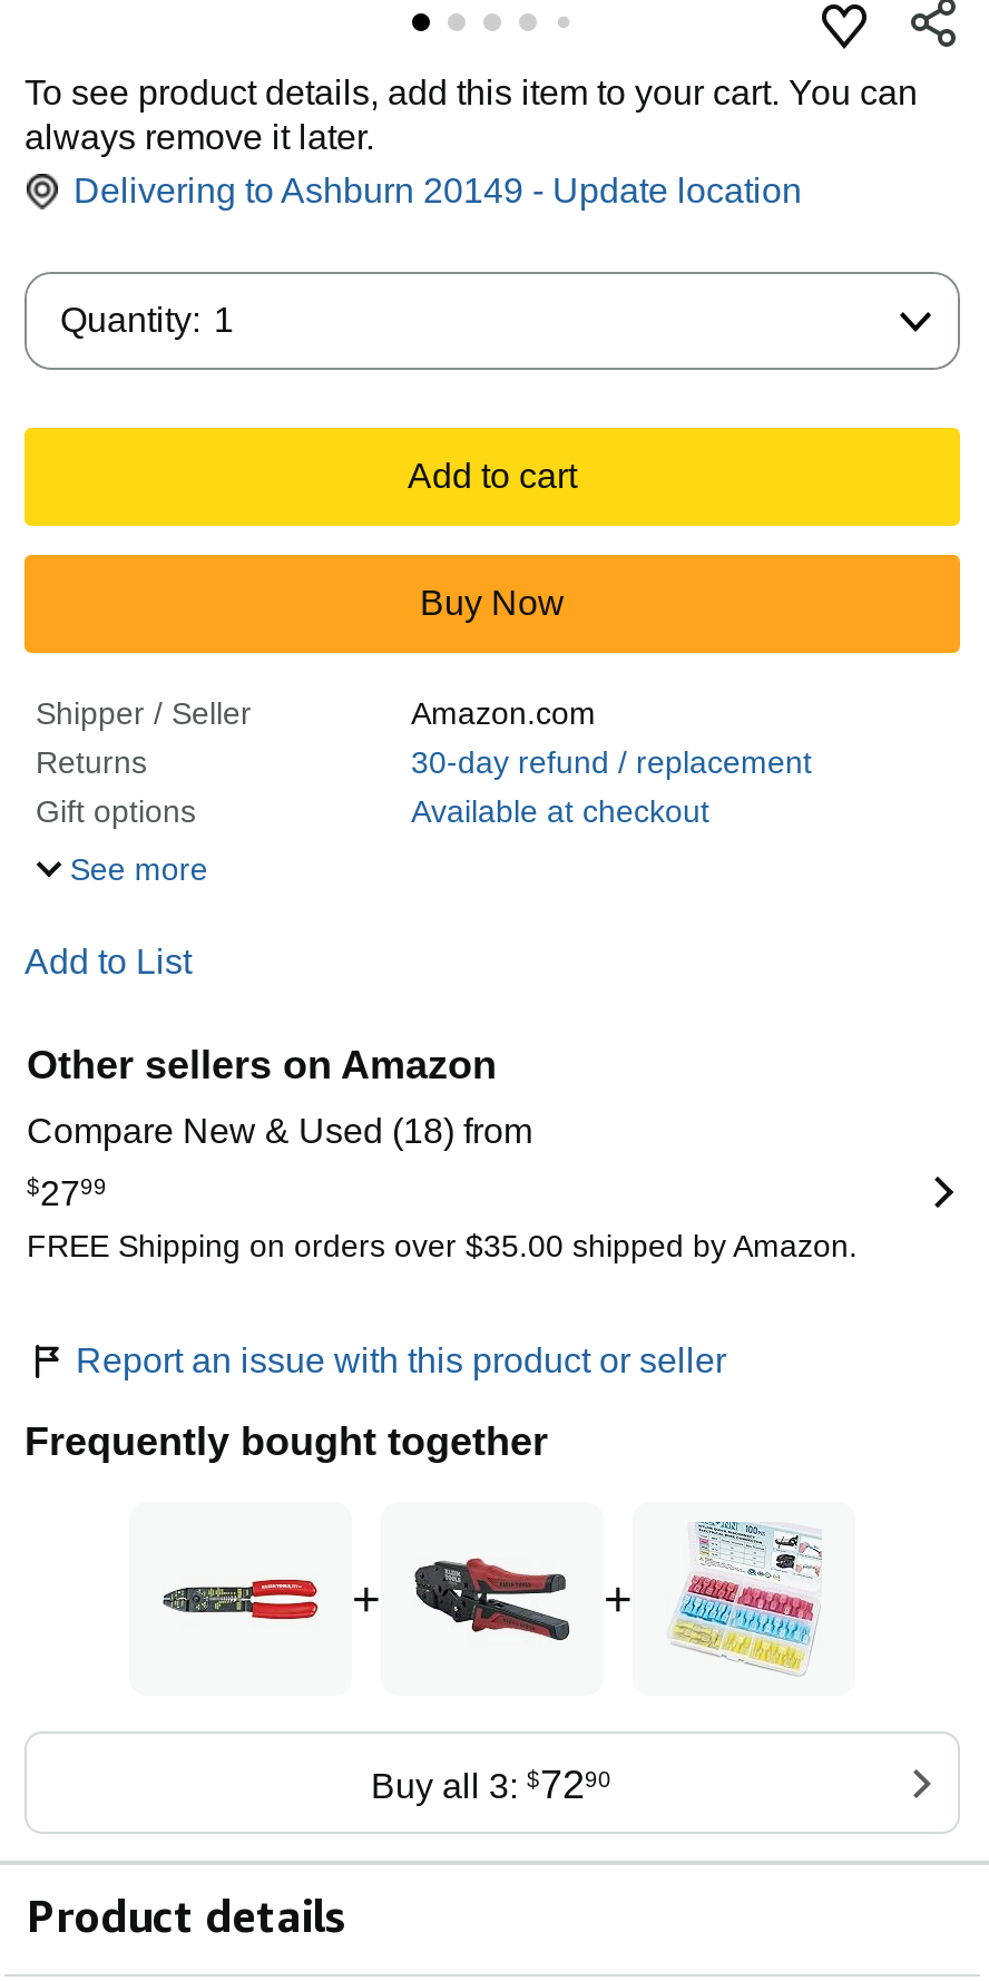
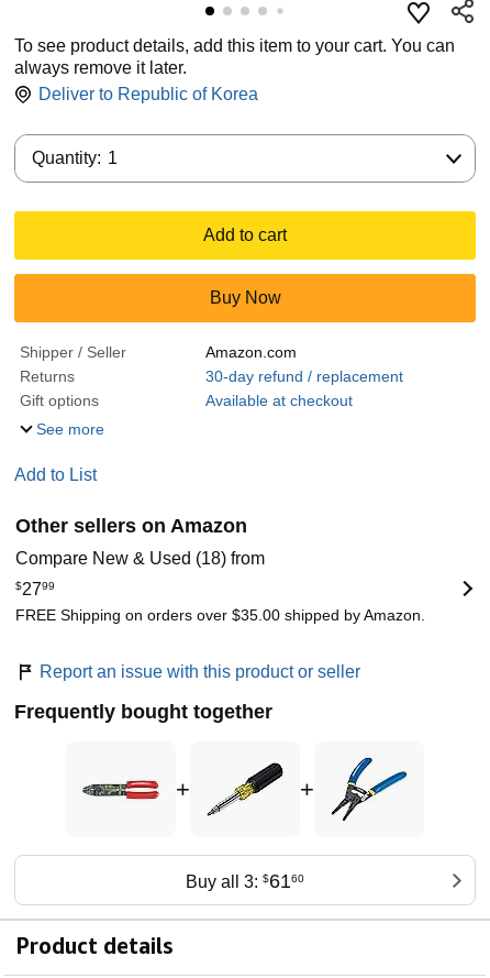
- Delivering to Ashburn 20149 - Update location
+ Deliver to Republic of Korea

- [image]
+ [image]

- [image]
+ [image]

- Buy all 3: $7290
+ Buy all 3: $6160
